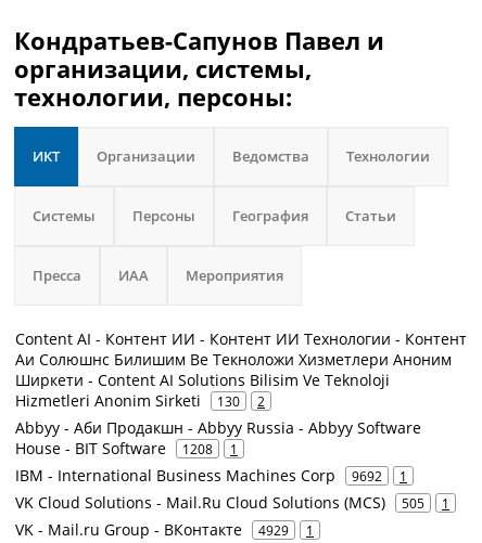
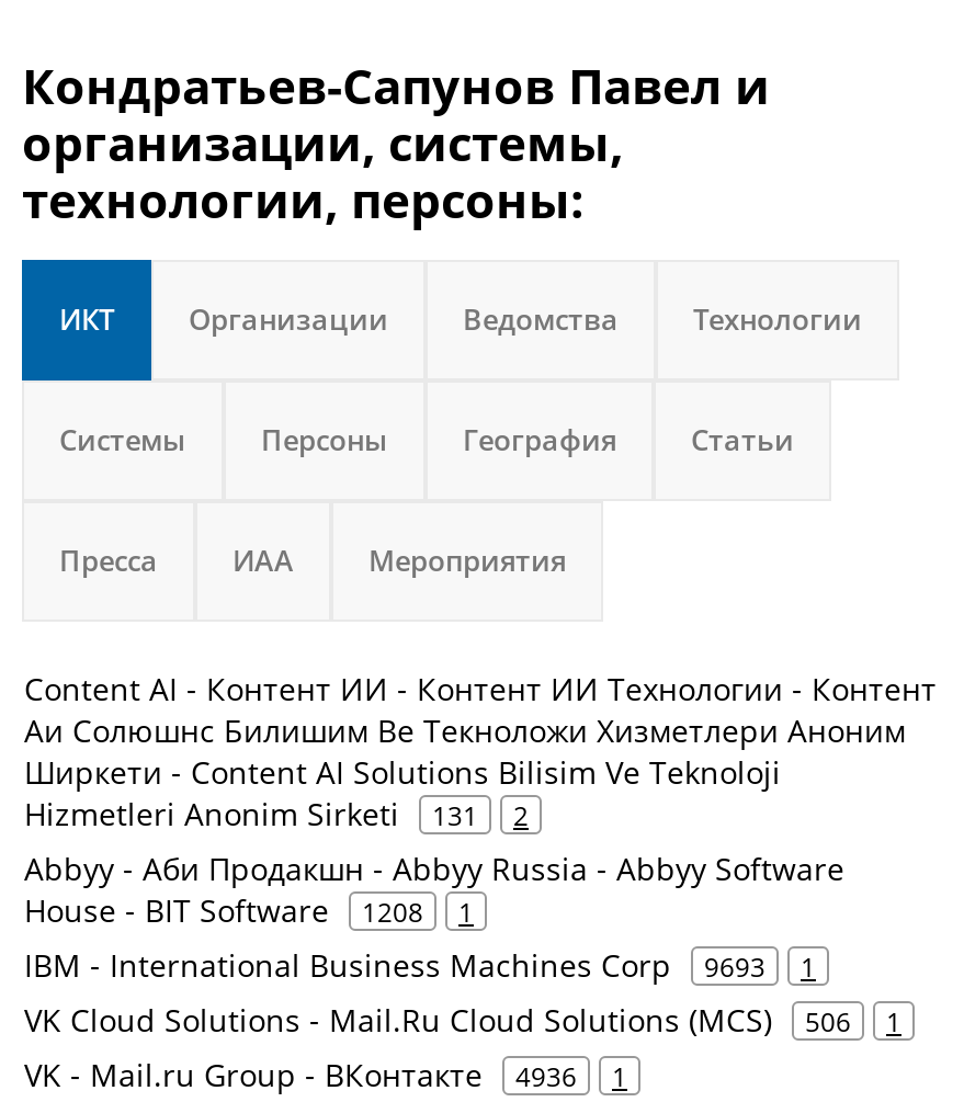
- Hizmetleri Anonim Sirketi 130 2
+ Hizmetleri Anonim Sirketi 131 2

- IBM - International Business Machines Corp 9692 1
+ IBM - International Business Machines Corp 9693 1

- VK Cloud Solutions - Mail.Ru Cloud Solutions (MCS) 505 1
+ VK Cloud Solutions - Mail.Ru Cloud Solutions (MCS) 506 1

- VK - Mail.ru Group - ВКонтакте 4929 1
+ VK - Mail.ru Group - ВКонтакте 4936 1
